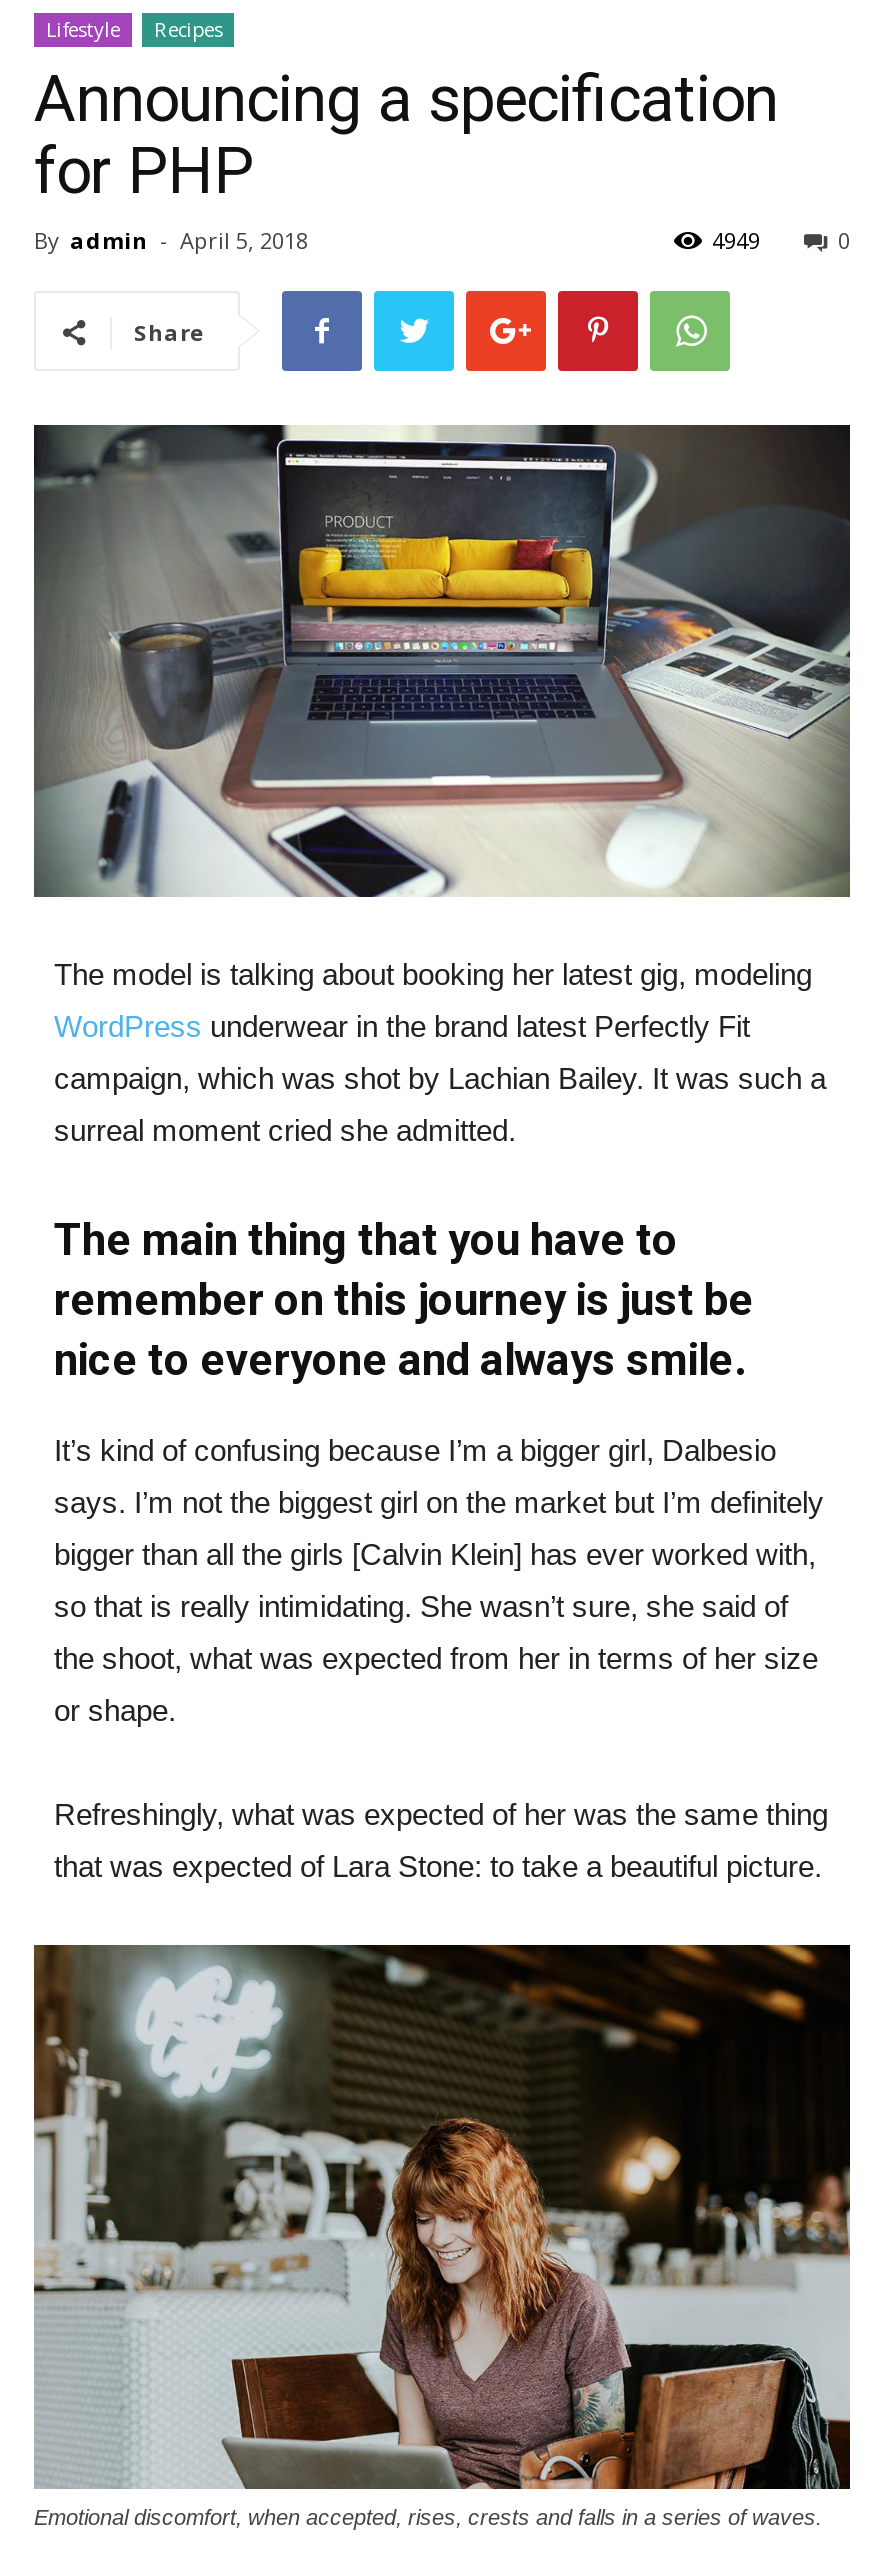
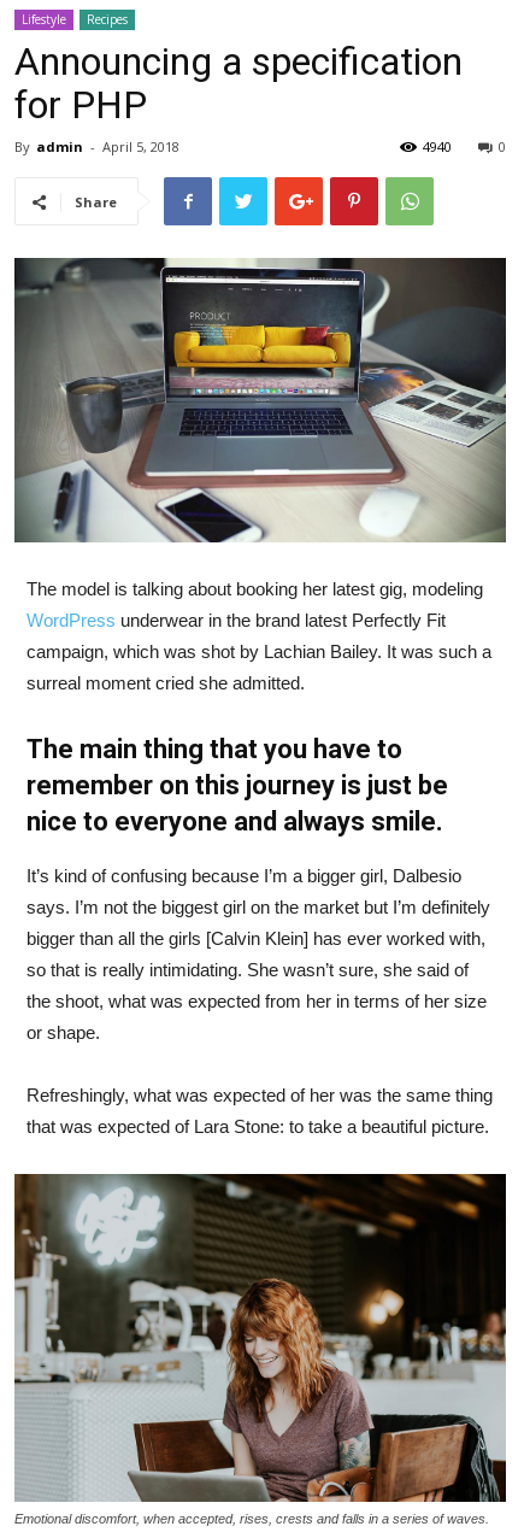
- 4949
+ 4940
